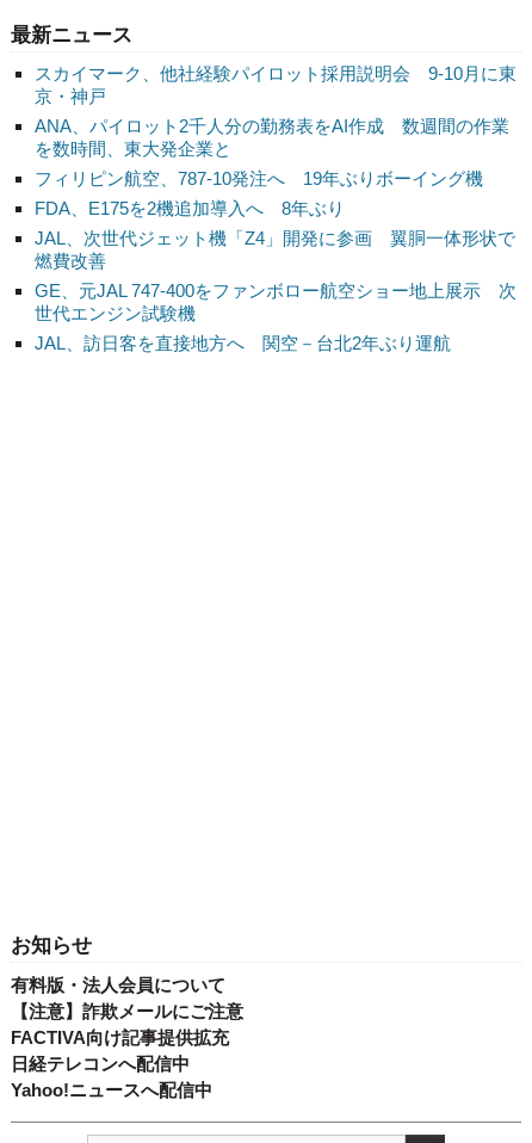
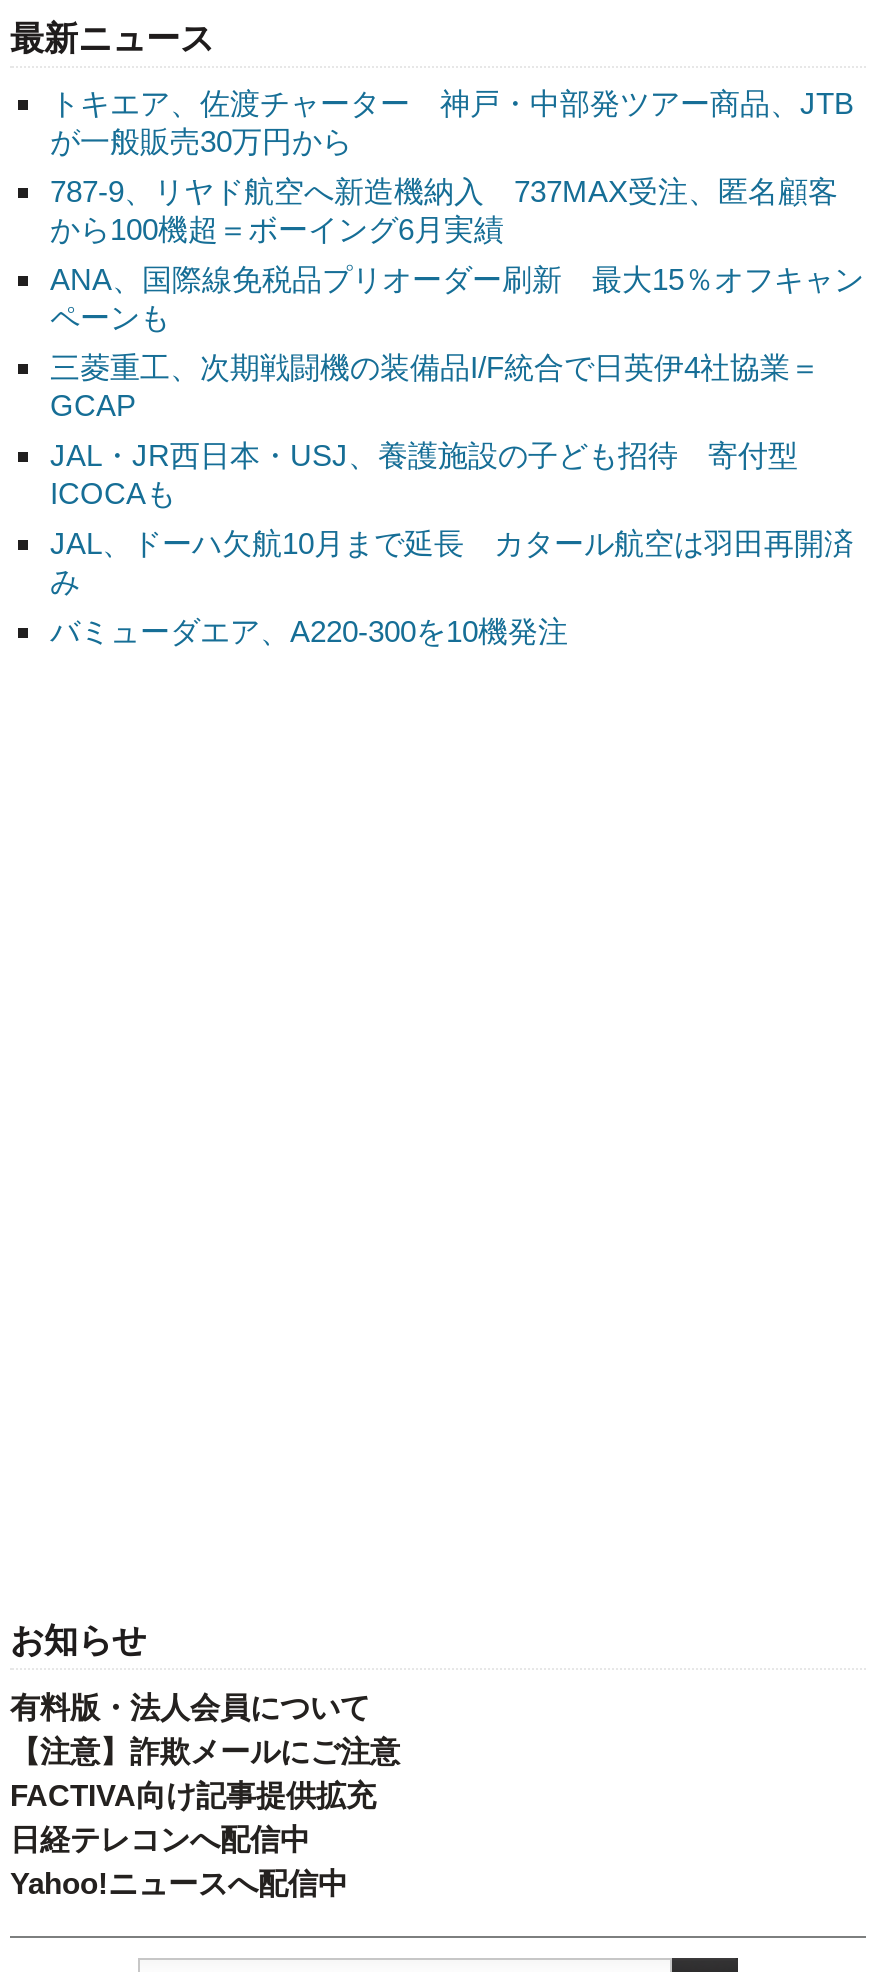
- スカイマーク、他社経験パイロット採用説明会 9-10月に東
- 京・神戸
+ トキエア、佐渡チャーター 神戸・中部発ツアー商品、JTB
+ が一般販売30万円から

- ANA、パイロット2千人分の勤務表をAI作成 数週間の作業
- を数時間、東大発企業と
+ 787-9、リヤド航空へ新造機納入 737MAX受注、匿名顧客
+ から100機超＝ボーイング6月実績

- フィリピン航空、787-10発注へ 19年ぶりボーイング機
+ ANA、国際線免税品プリオーダー刷新 最大15％オフキャン
+ ペーンも

- FDA、E175を2機追加導入へ 8年ぶり
+ 三菱重工、次期戦闘機の装備品I/F統合で日英伊4社協業＝
+ GCAP

- JAL、次世代ジェット機「Z4」開発に参画 翼胴一体形状で
- 燃費改善
+ JAL・JR西日本・USJ、養護施設の子ども招待 寄付型
+ ICOCAも

- GE、元JAL 747-400をファンボロー航空ショー地上展示 次
- 世代エンジン試験機
+ JAL、ドーハ欠航10月まで延長 カタール航空は羽田再開済
+ み

- JAL、訪日客を直接地方へ 関空－台北2年ぶり運航
+ バミューダエア、A220-300を10機発注
